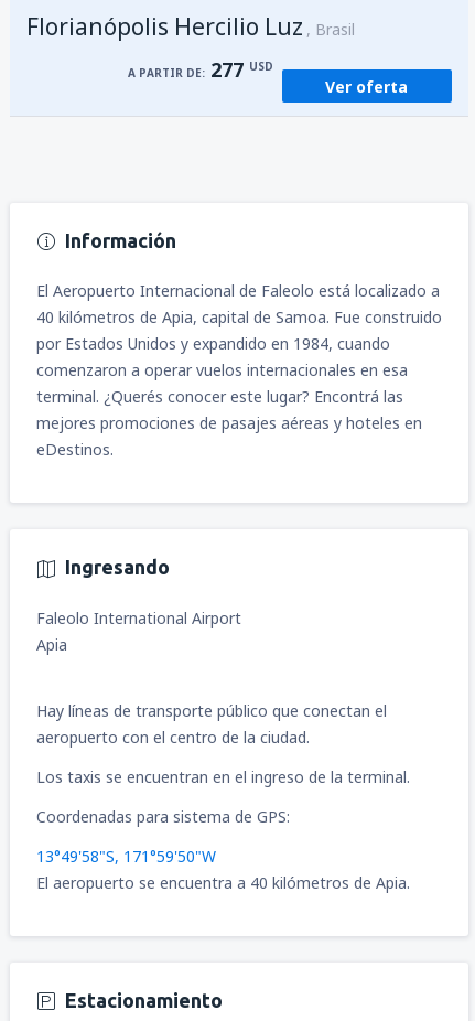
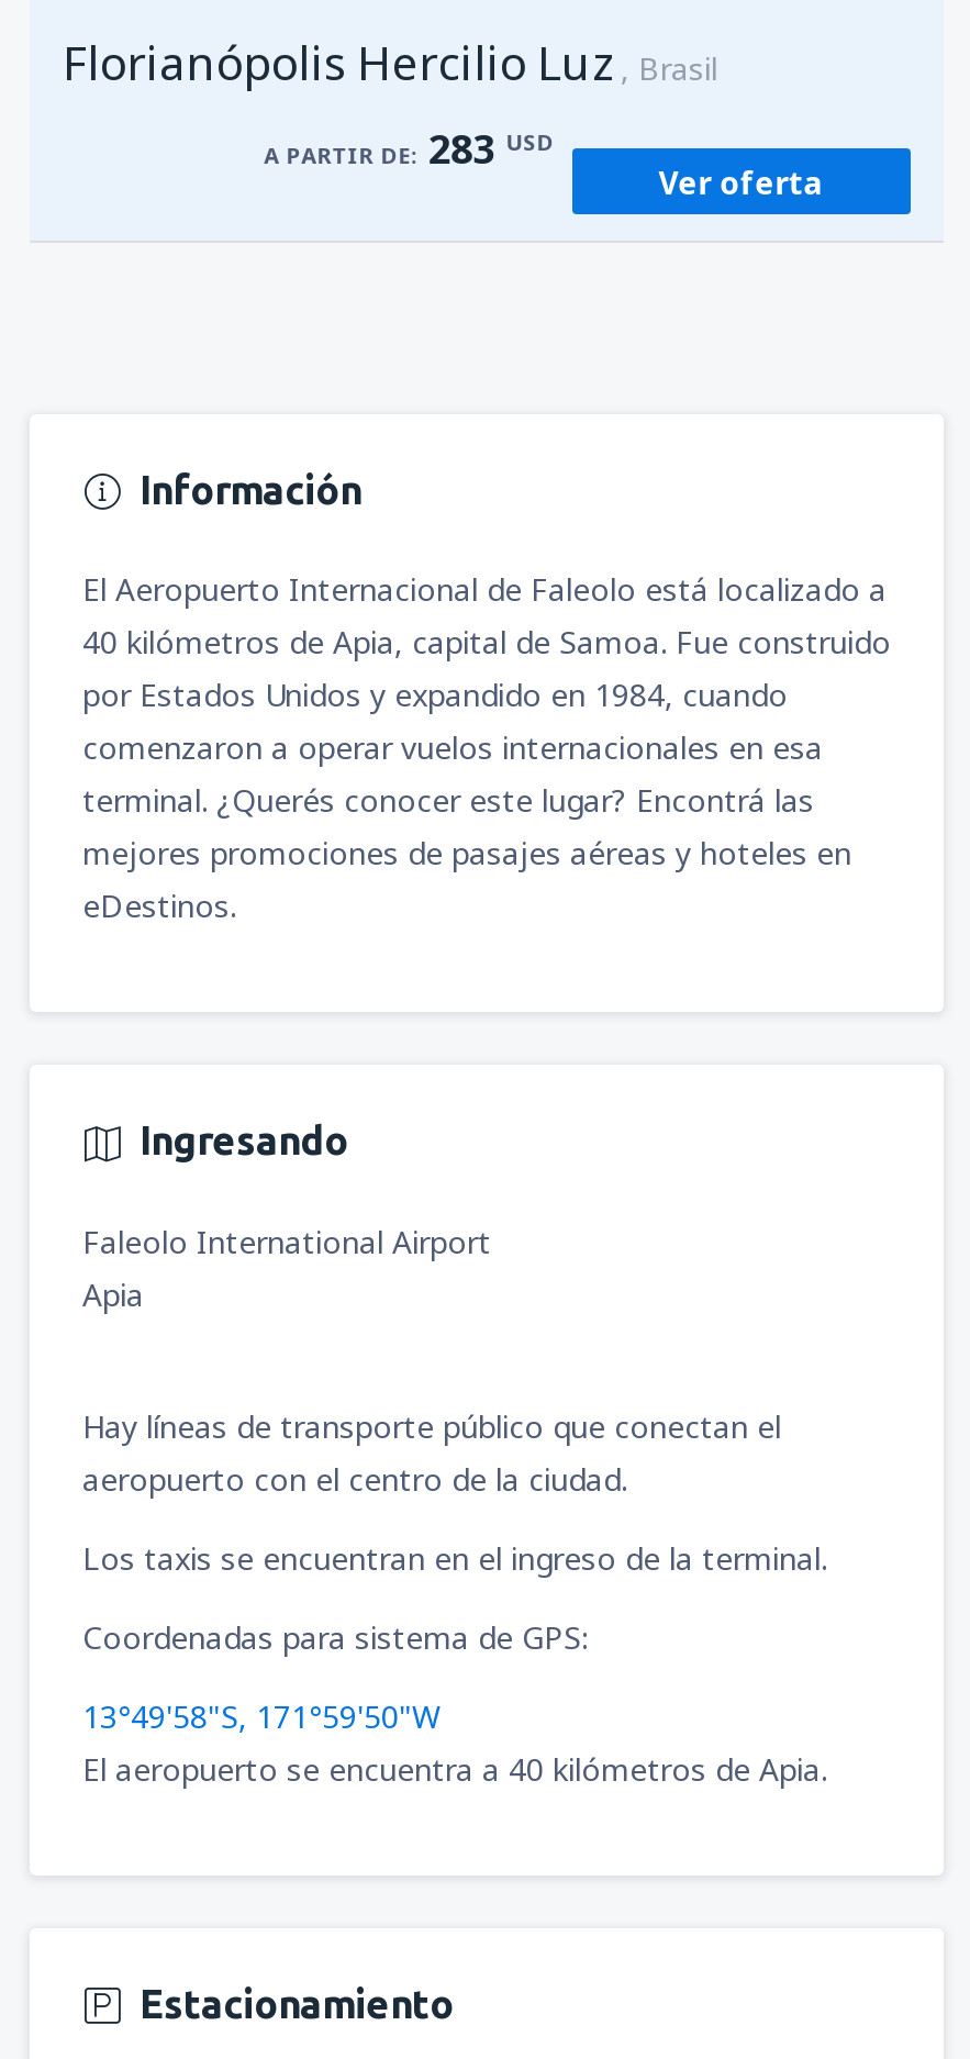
- A PARTIR DE: 277 USD
+ A PARTIR DE: 283 USD
